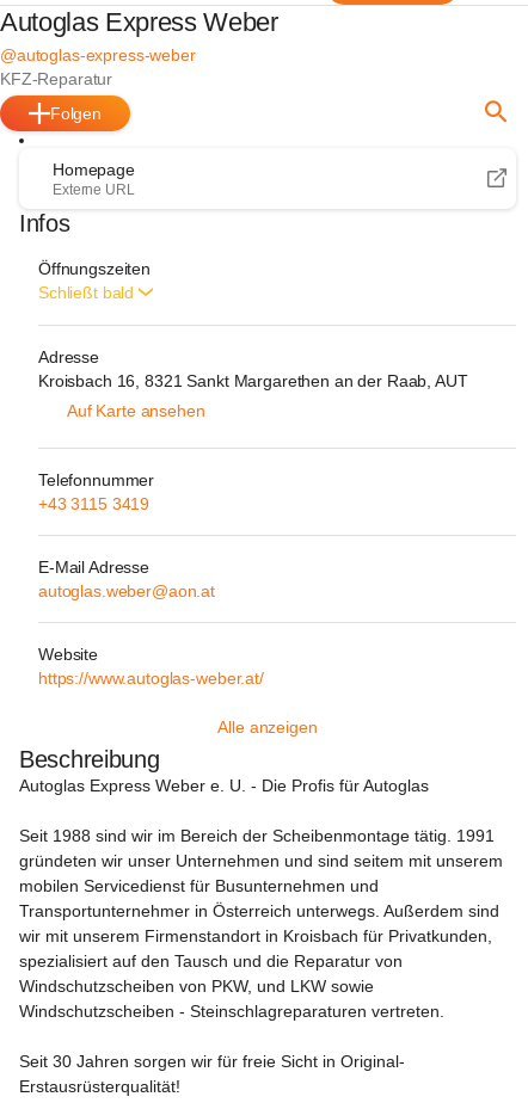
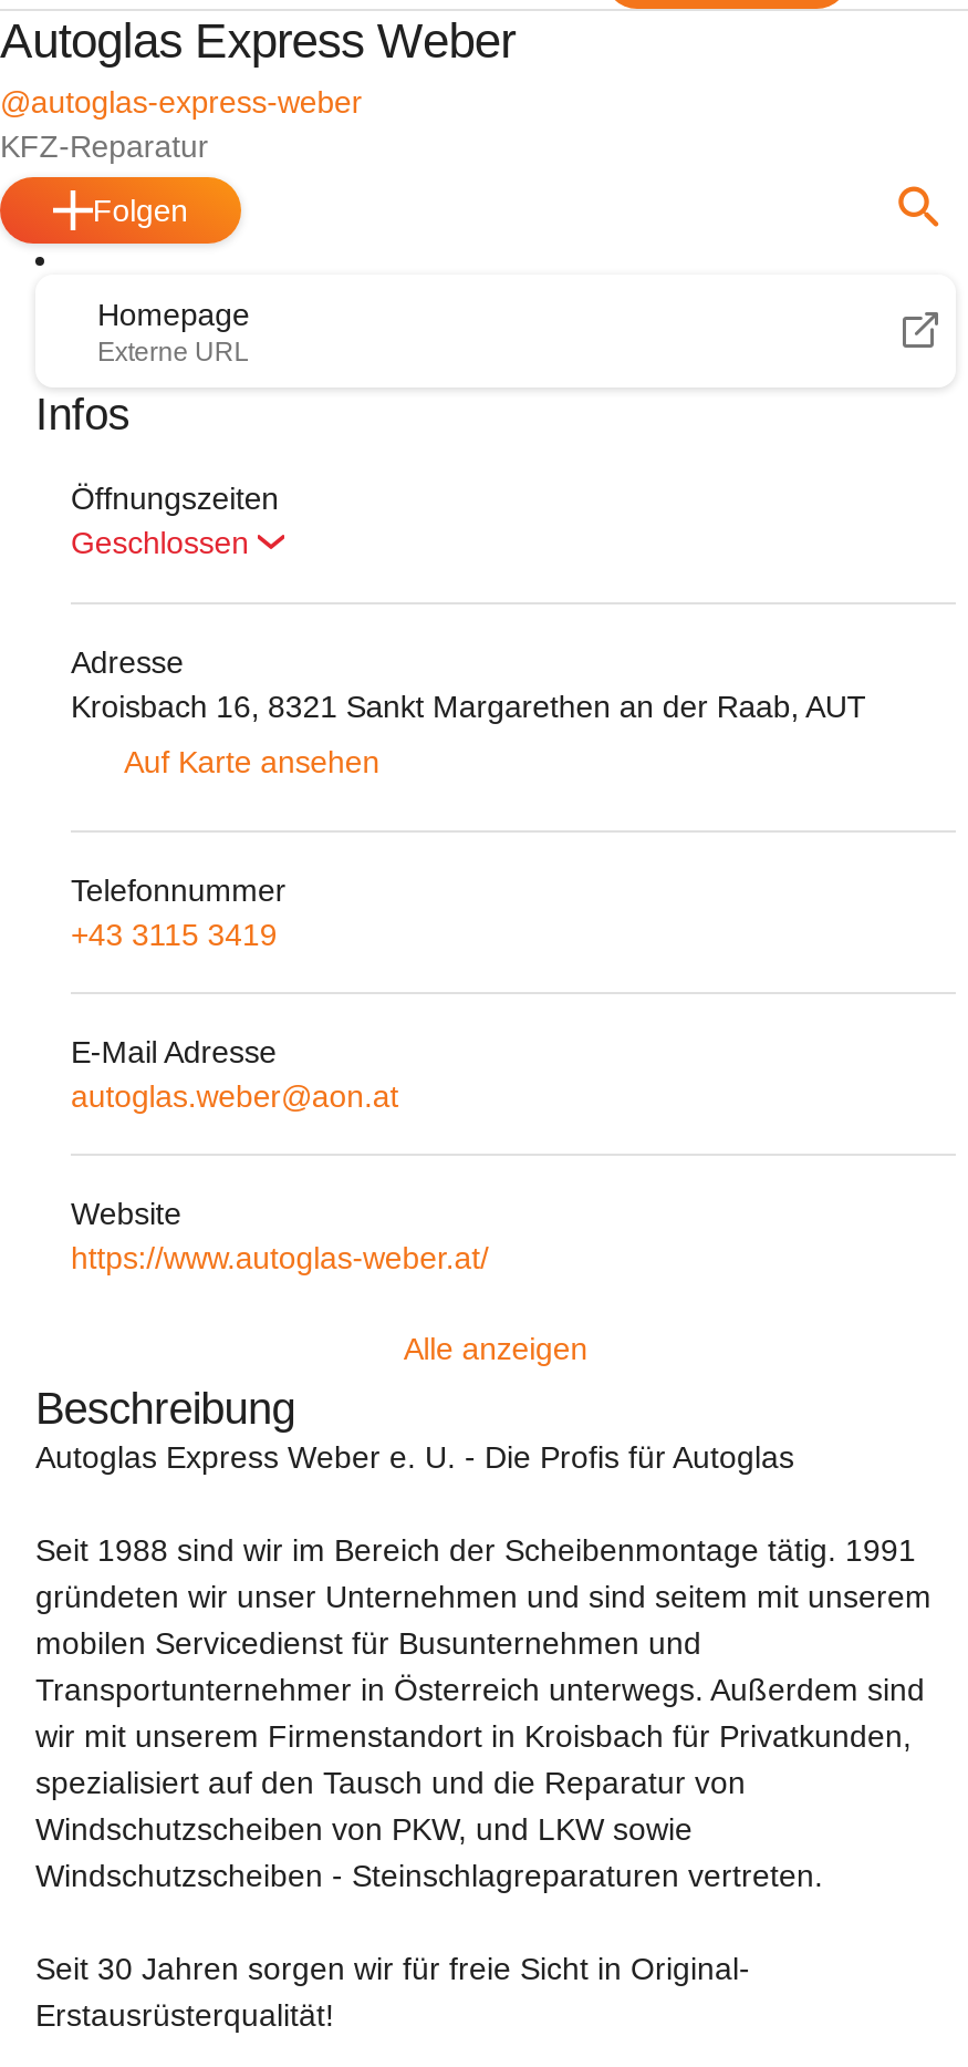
- Schließt bald
+ Geschlossen
